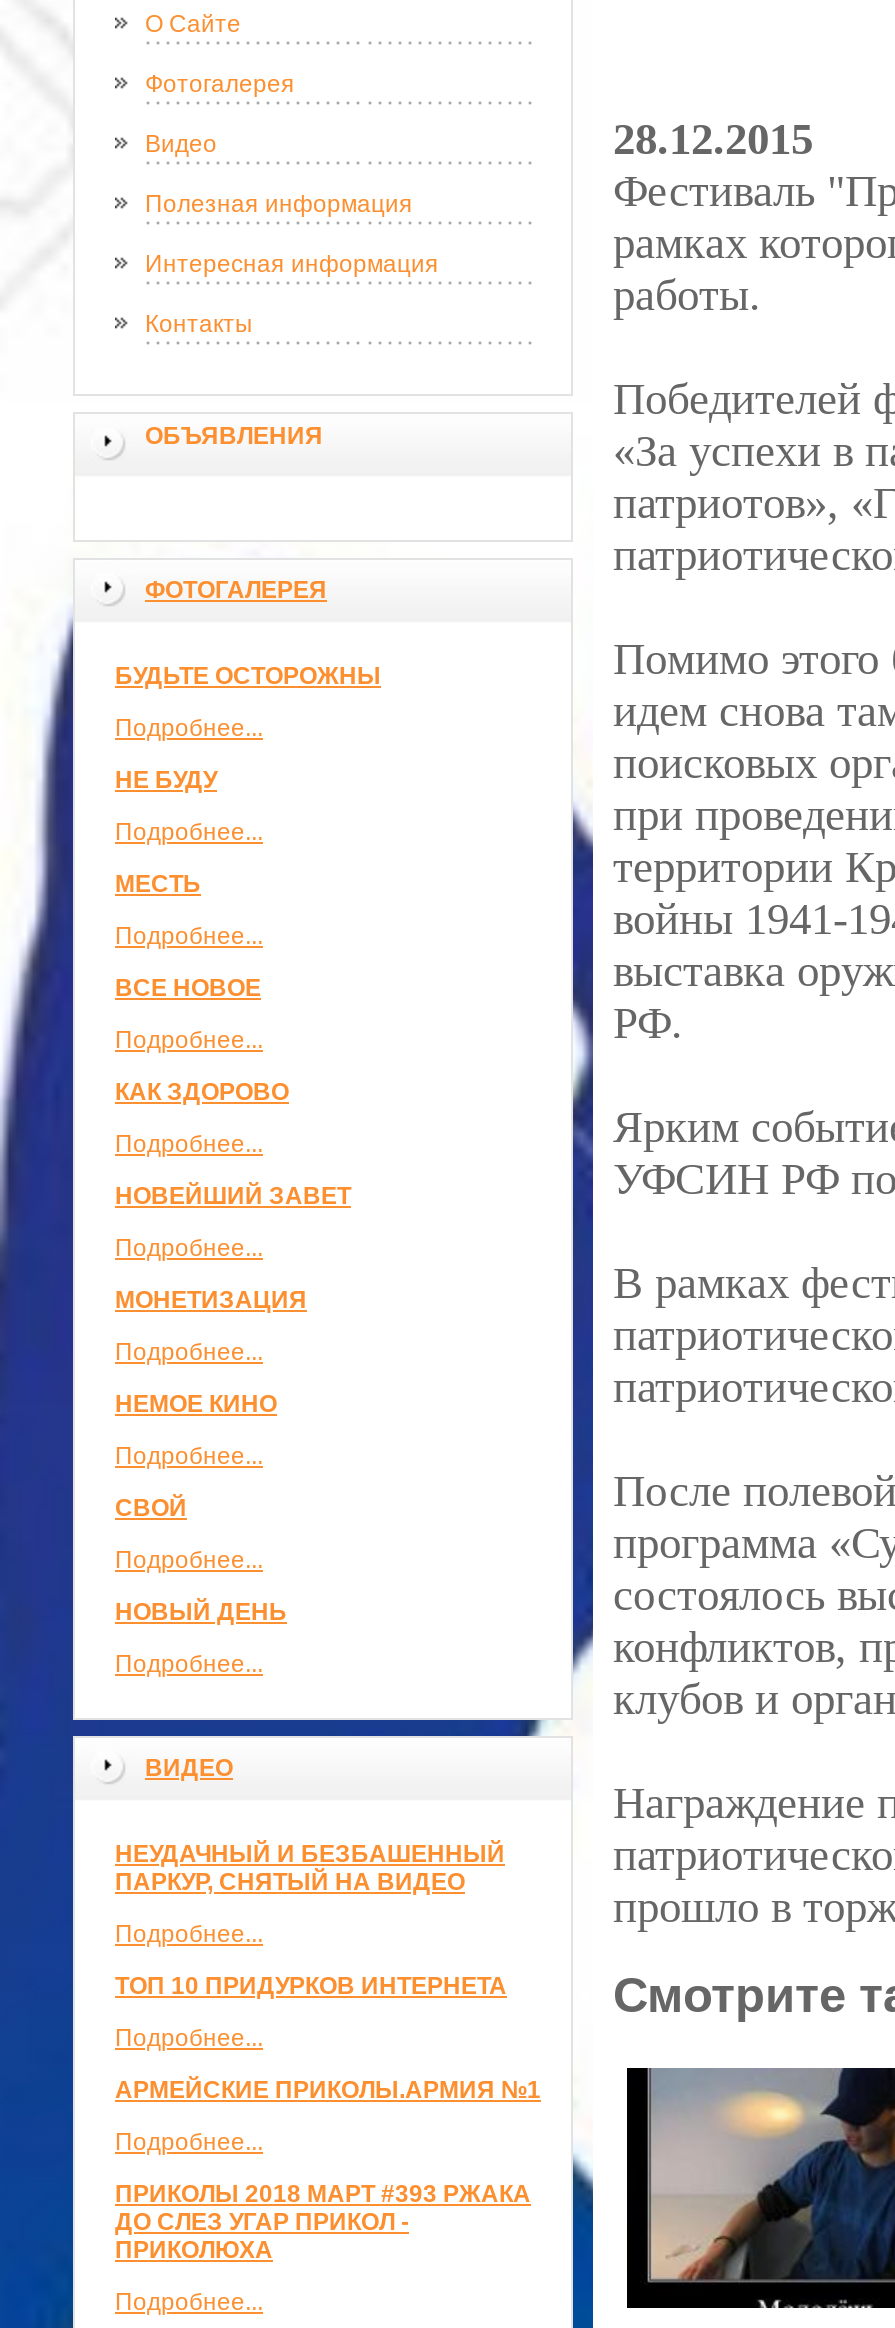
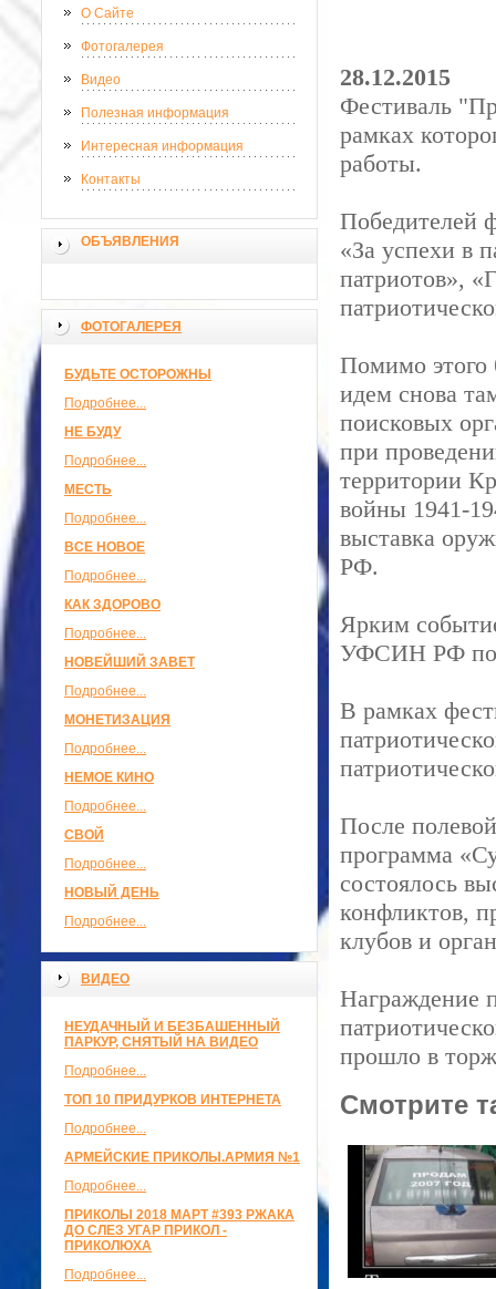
- [image]
+ [image]
